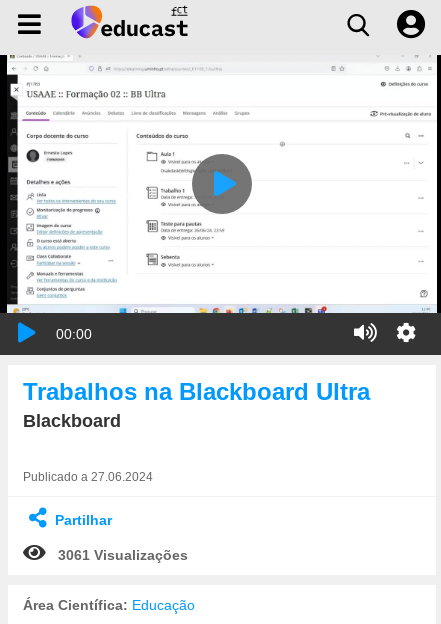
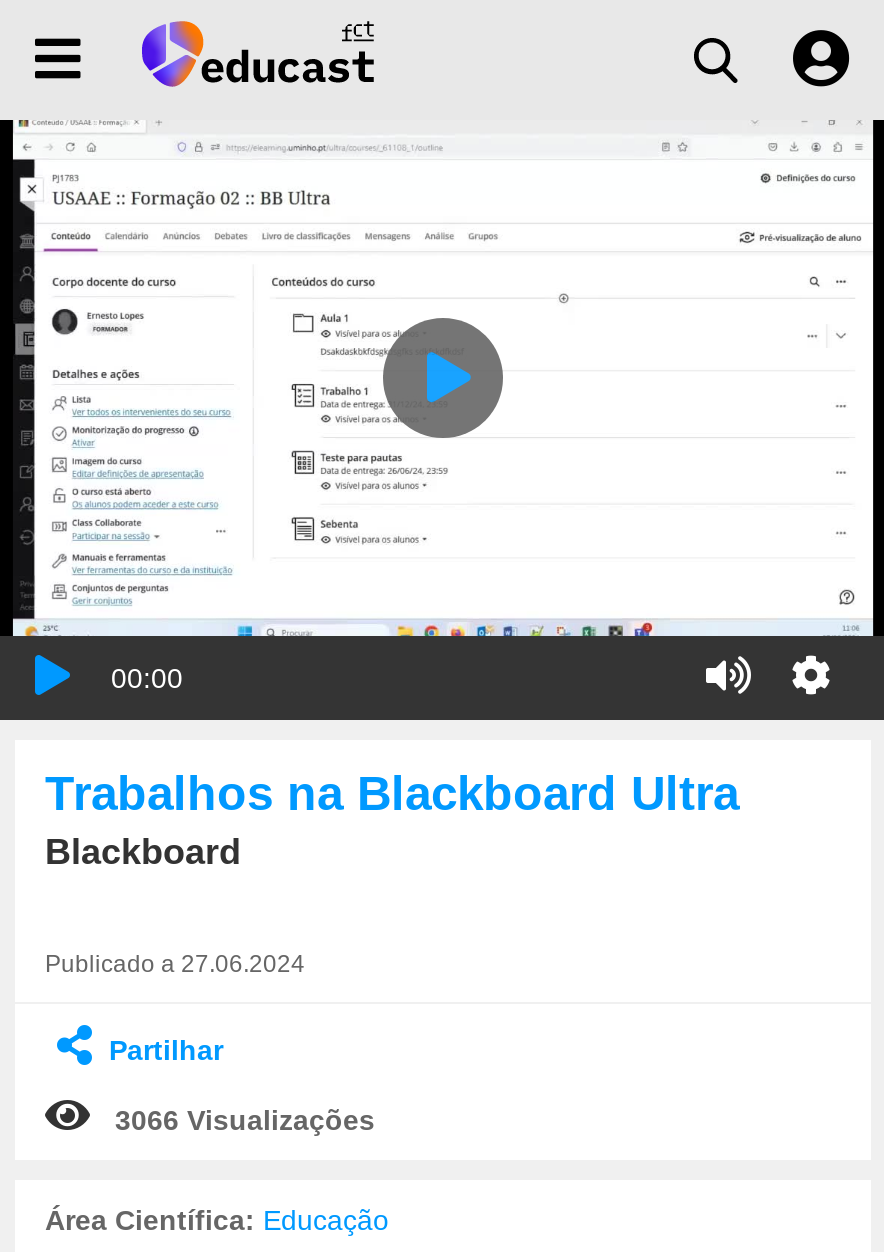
- 3061 Visualizações
+ 3066 Visualizações
